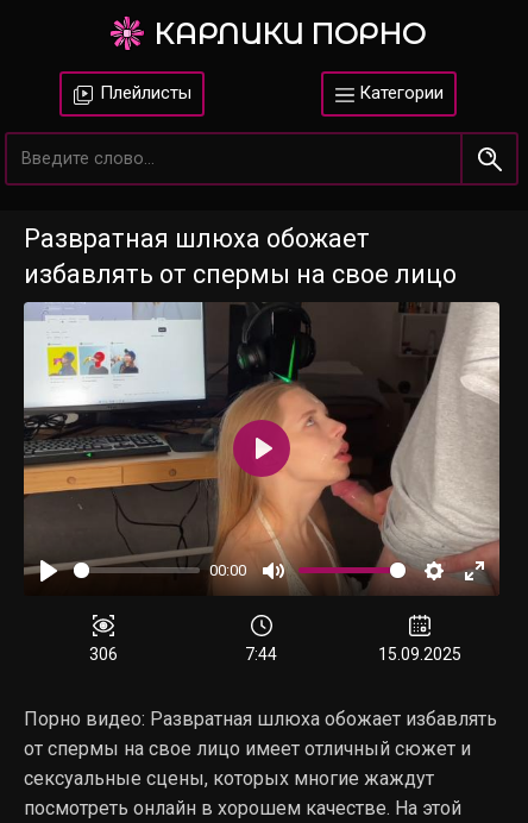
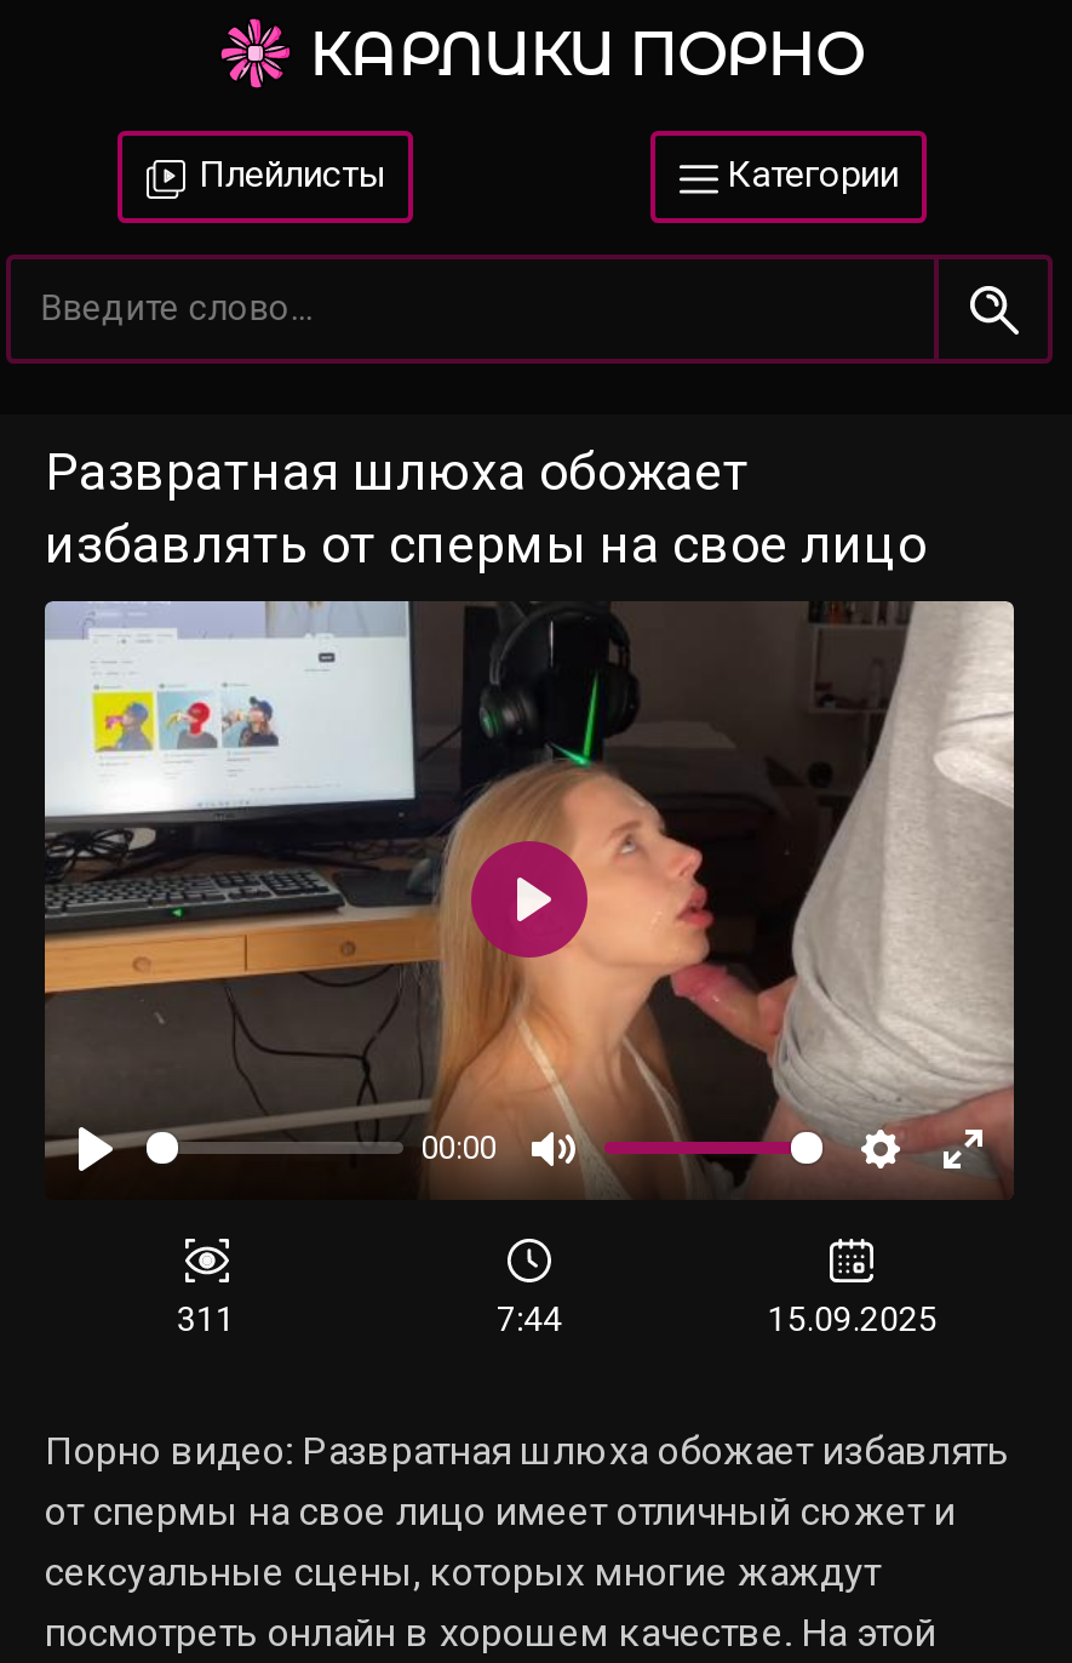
- 306
+ 311
